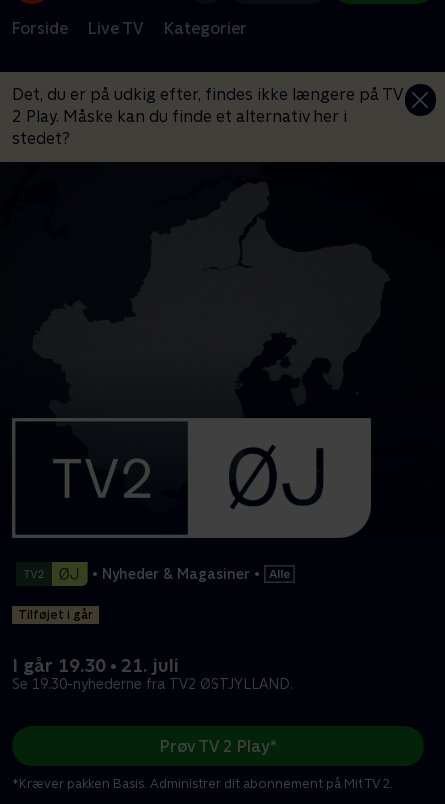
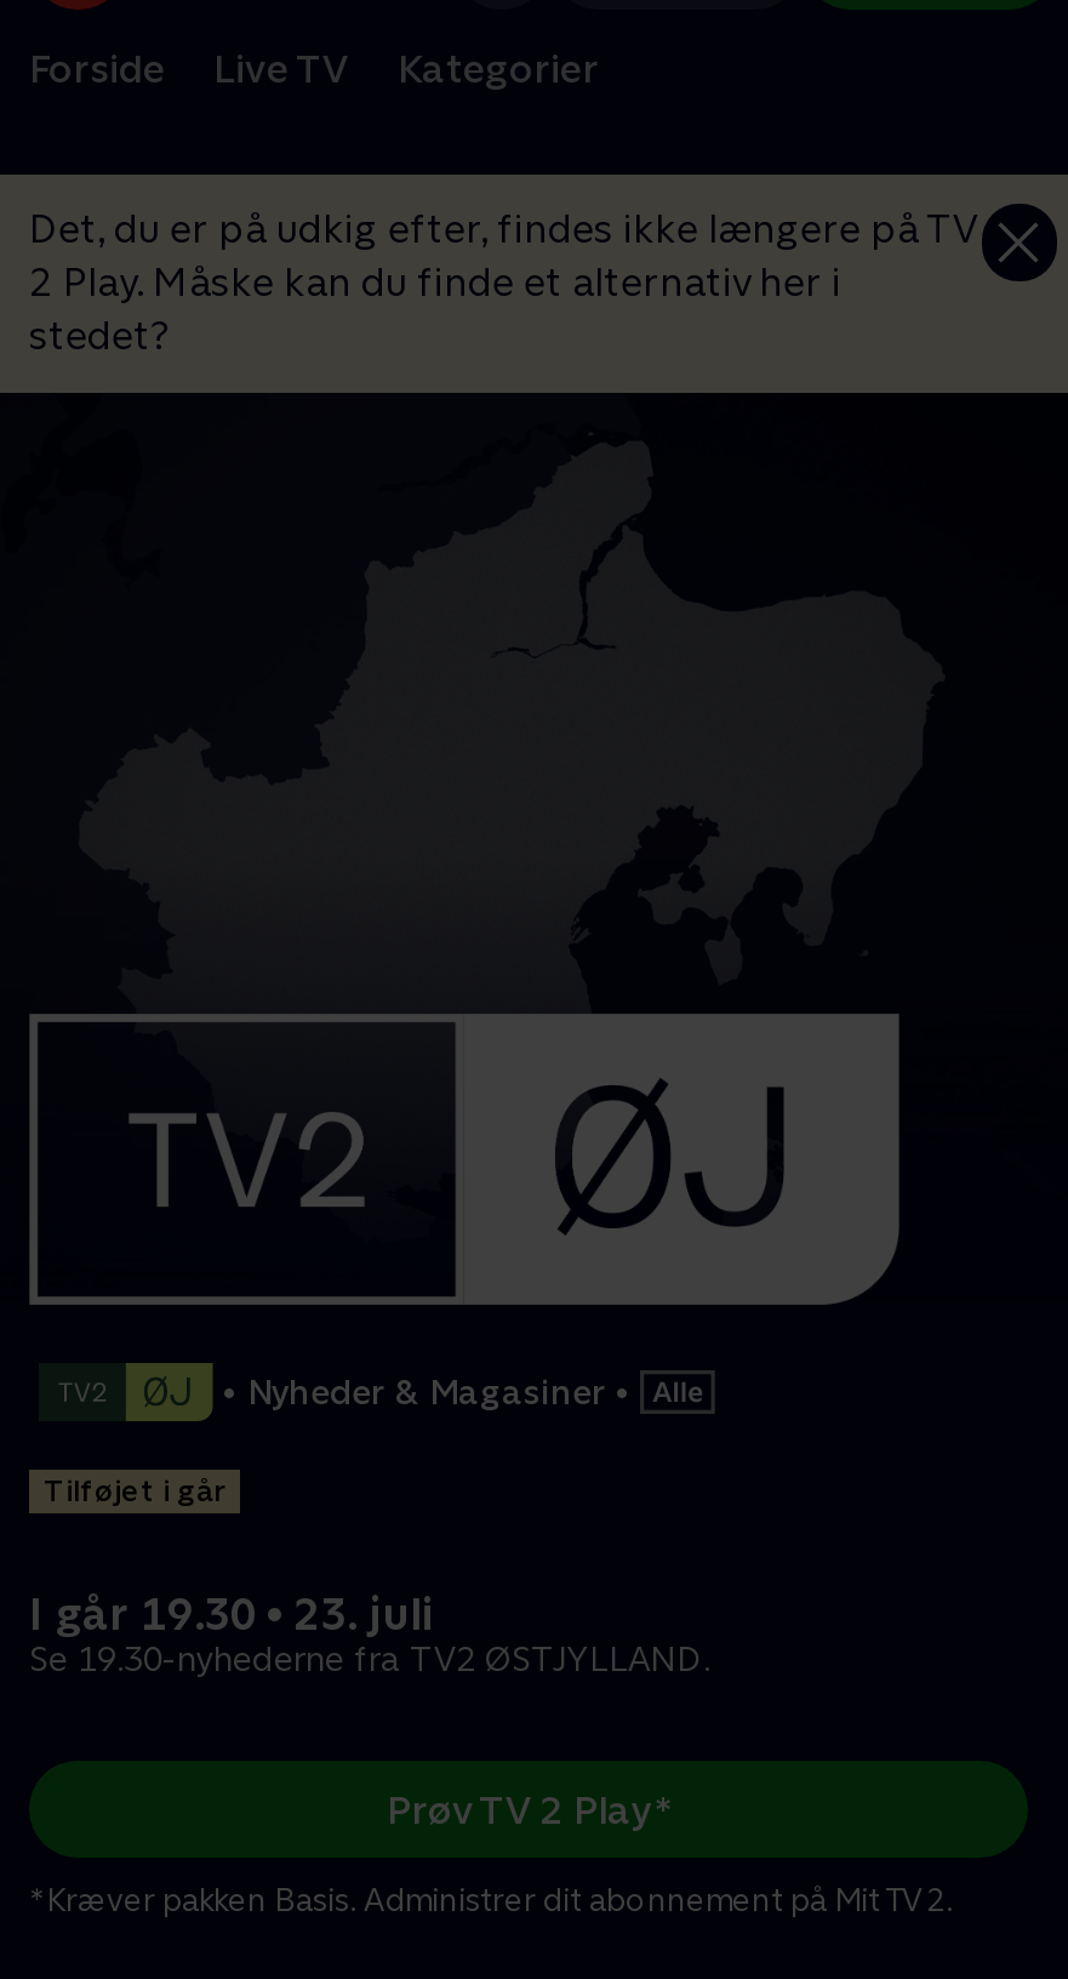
- I går 19.30 • 21. juli
+ I går 19.30 • 23. juli
